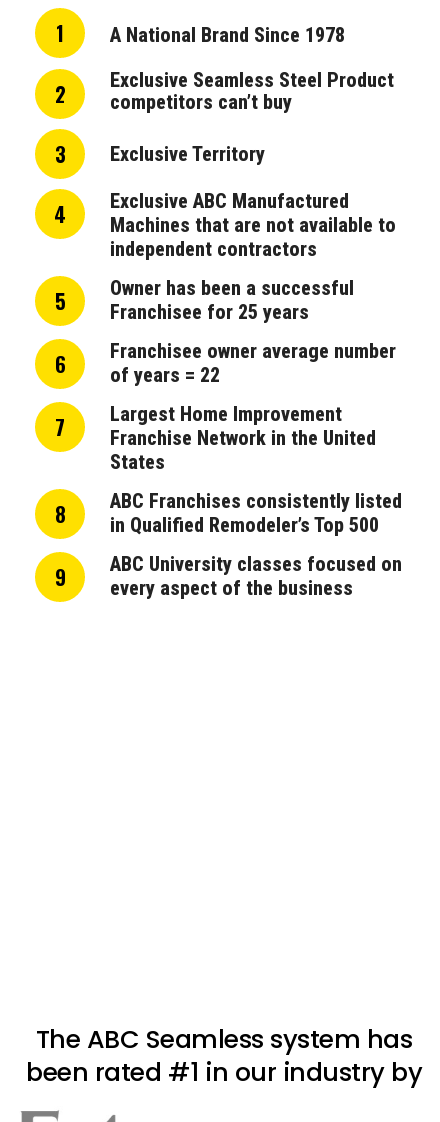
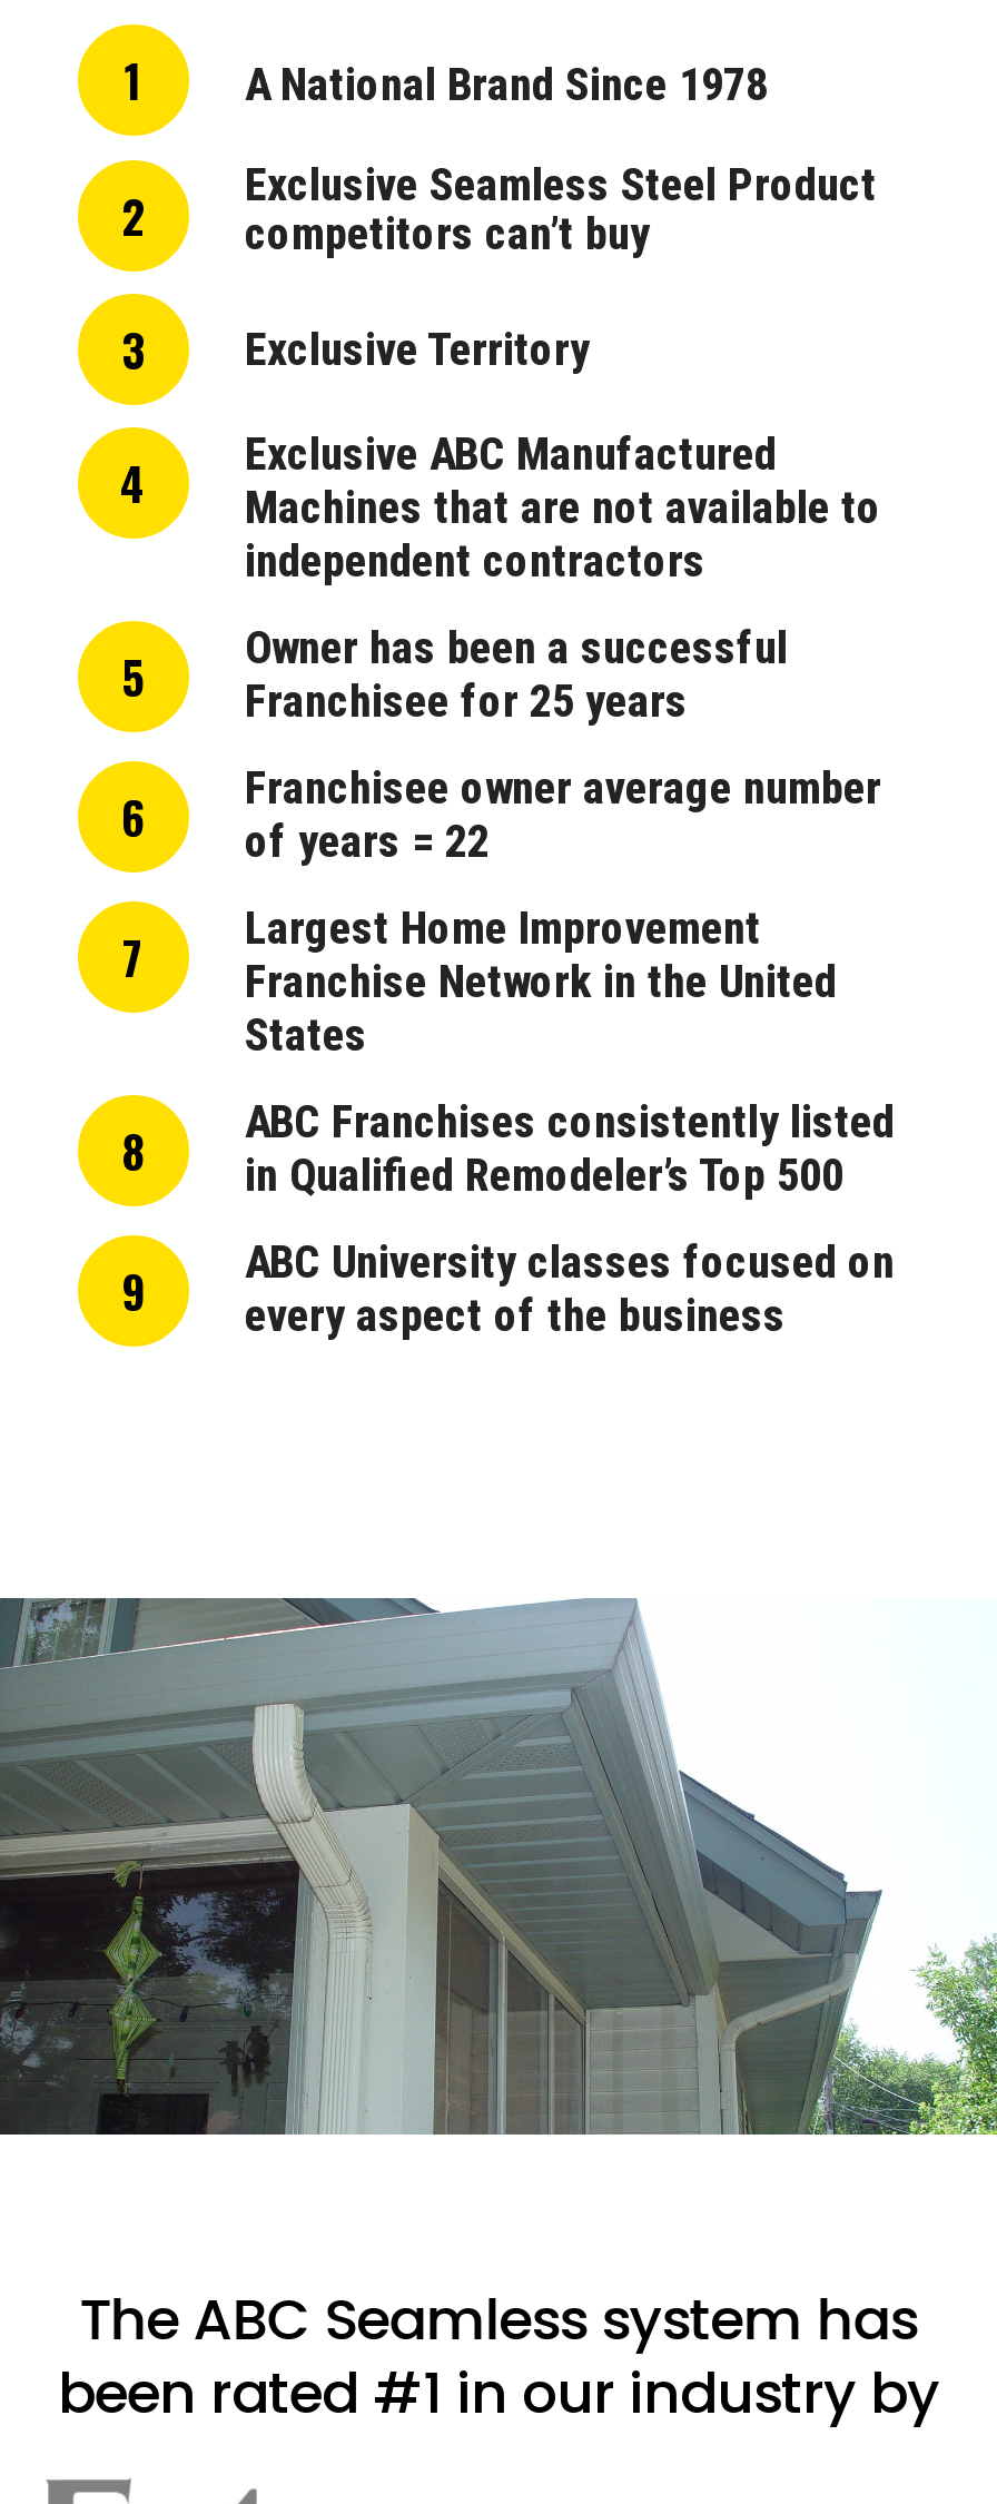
+ [image]
